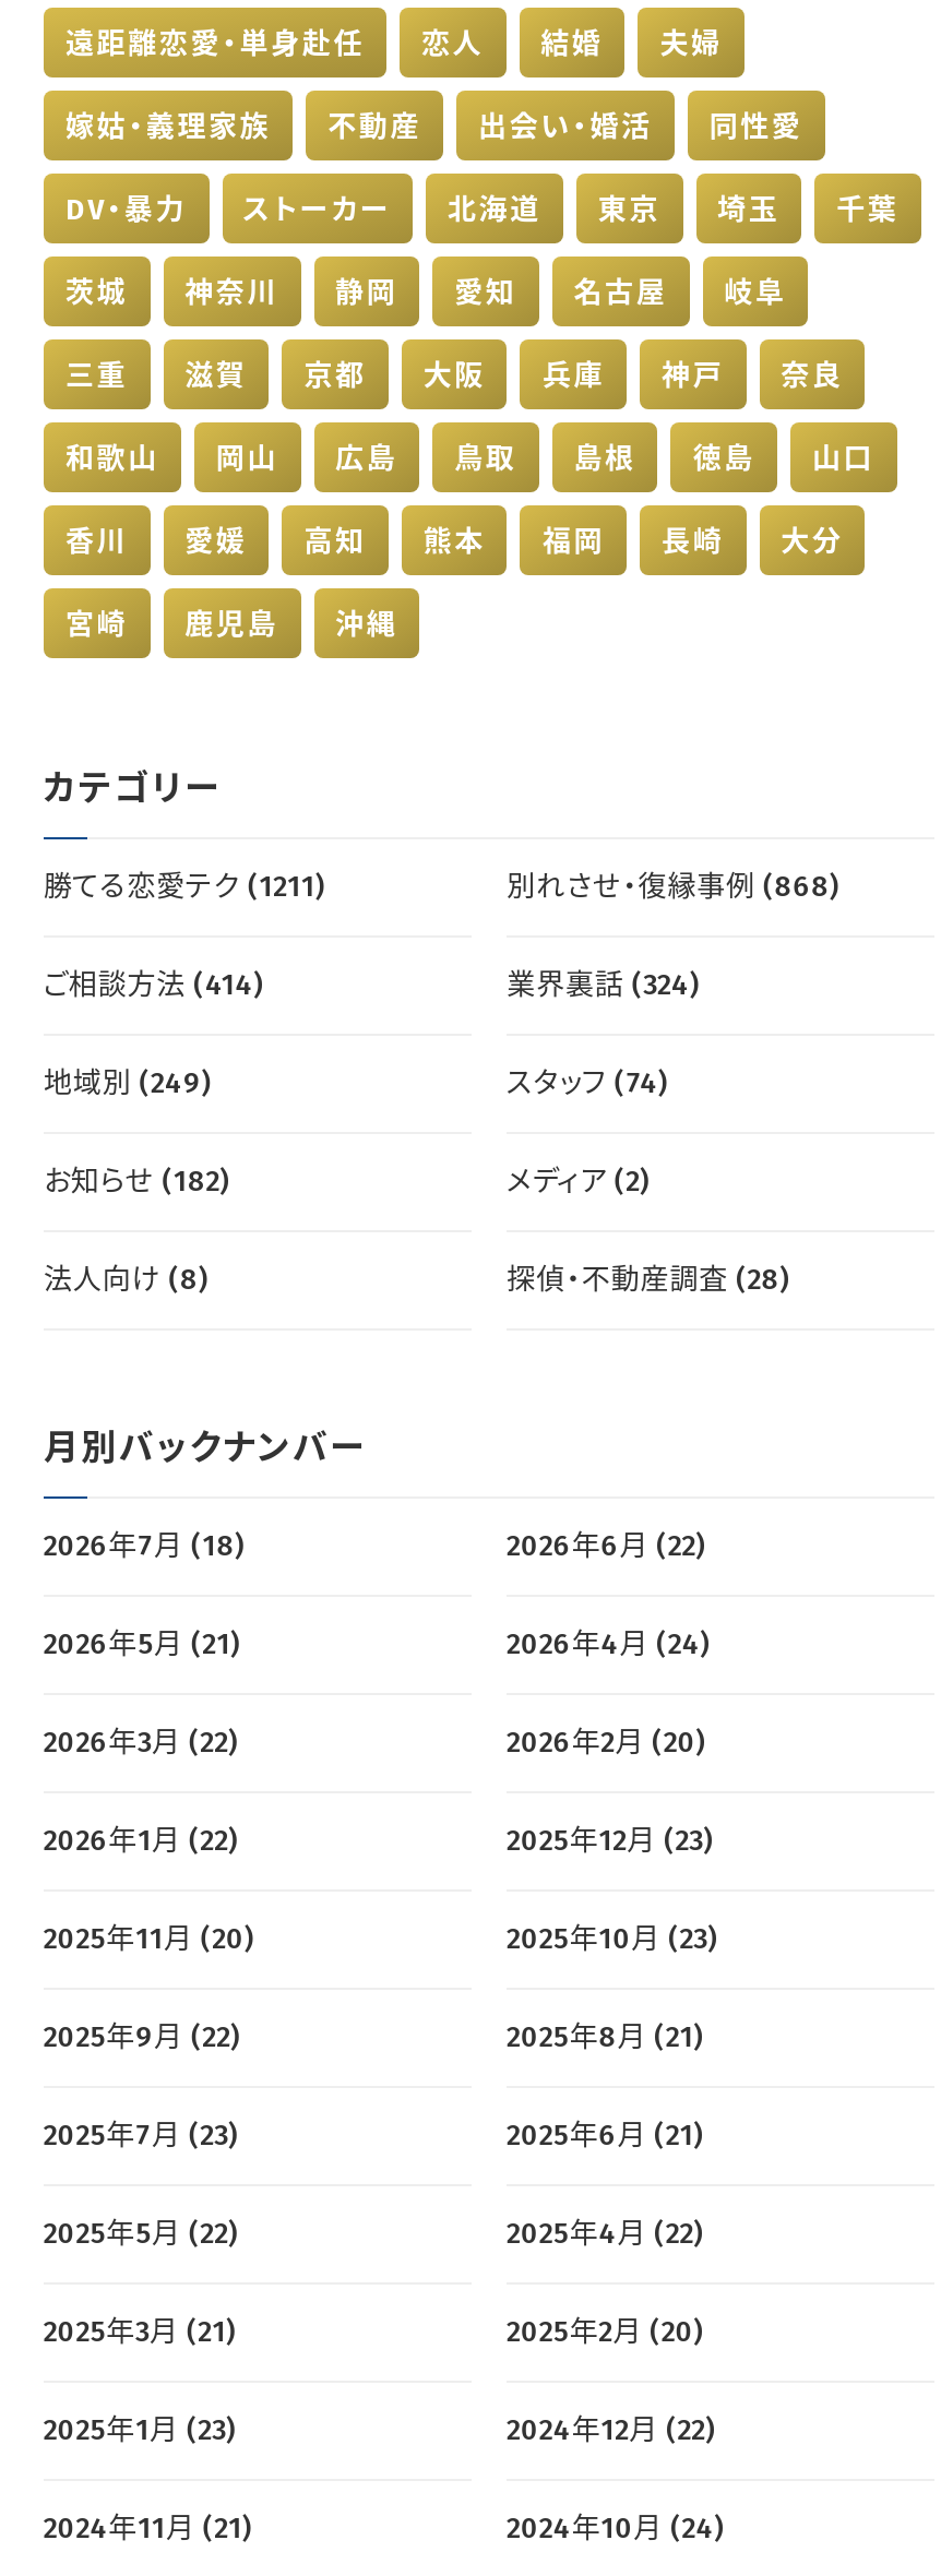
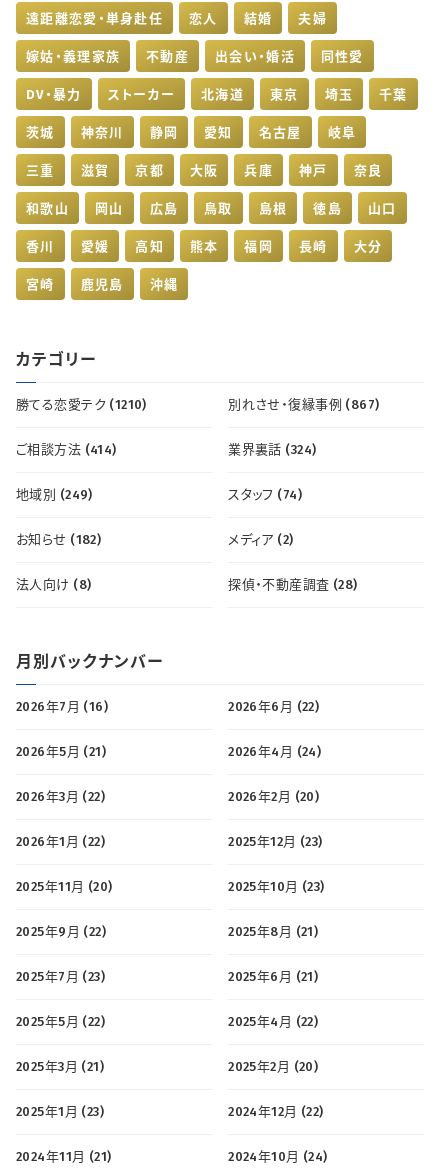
- 勝てる恋愛テク (1211)
+ 勝てる恋愛テク (1210)

- 別れさせ・復縁事例 (868)
+ 別れさせ・復縁事例 (867)

- 2026年7月 (18)
+ 2026年7月 (16)
